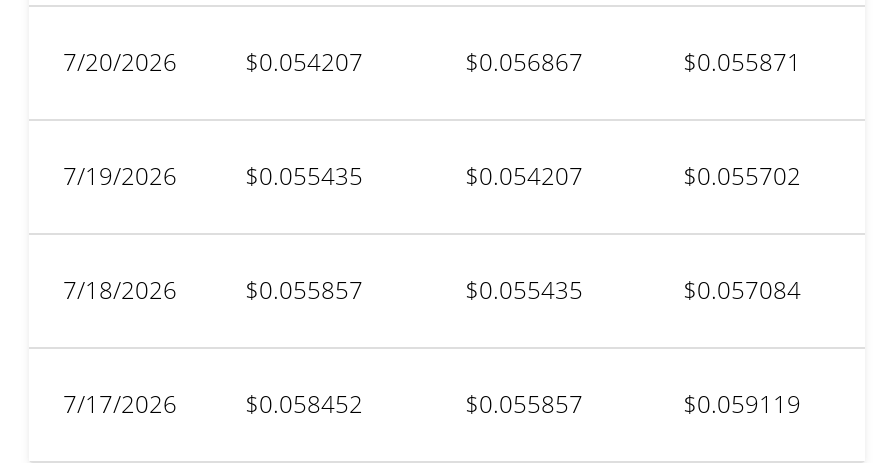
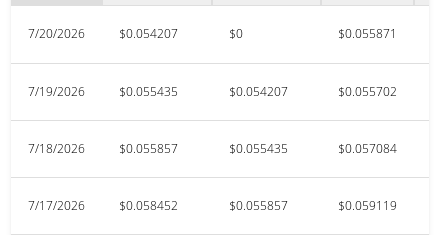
- $0.056867
+ $0
